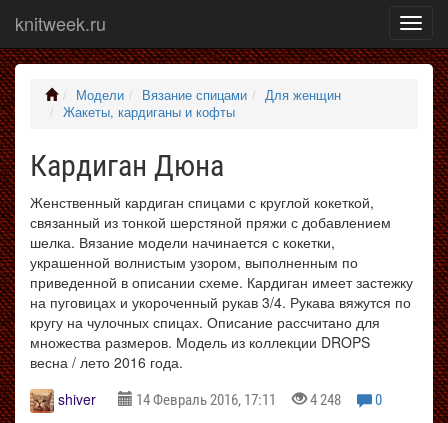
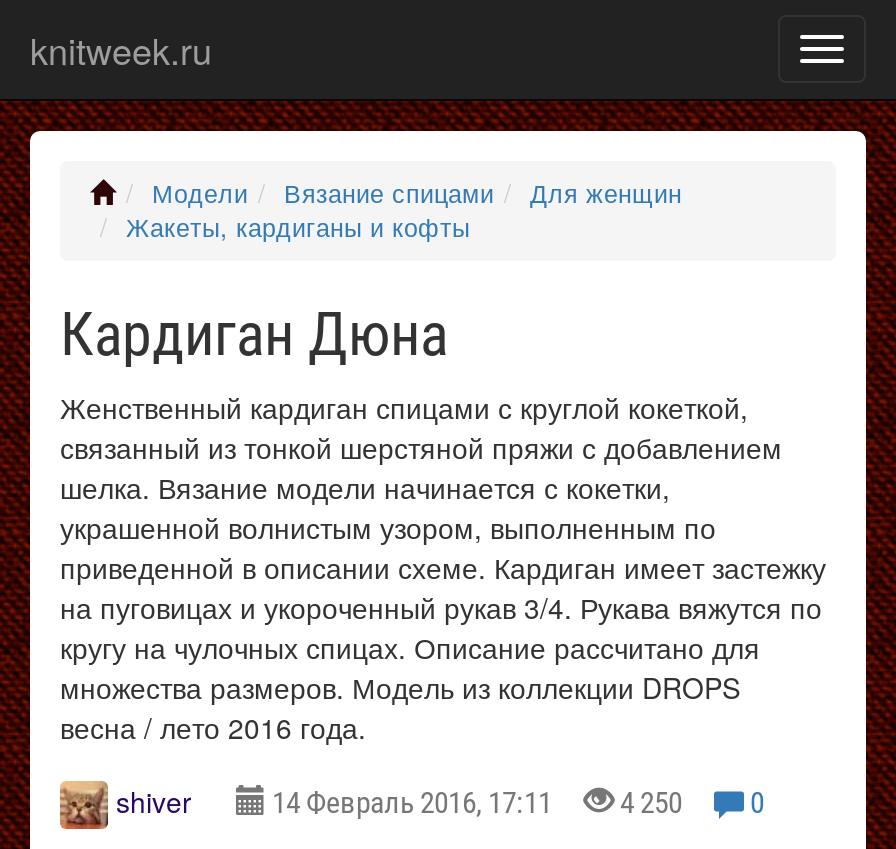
- 14 Февраль 2016, 17:11 4 248 0
+ 14 Февраль 2016, 17:11 4 250 0
